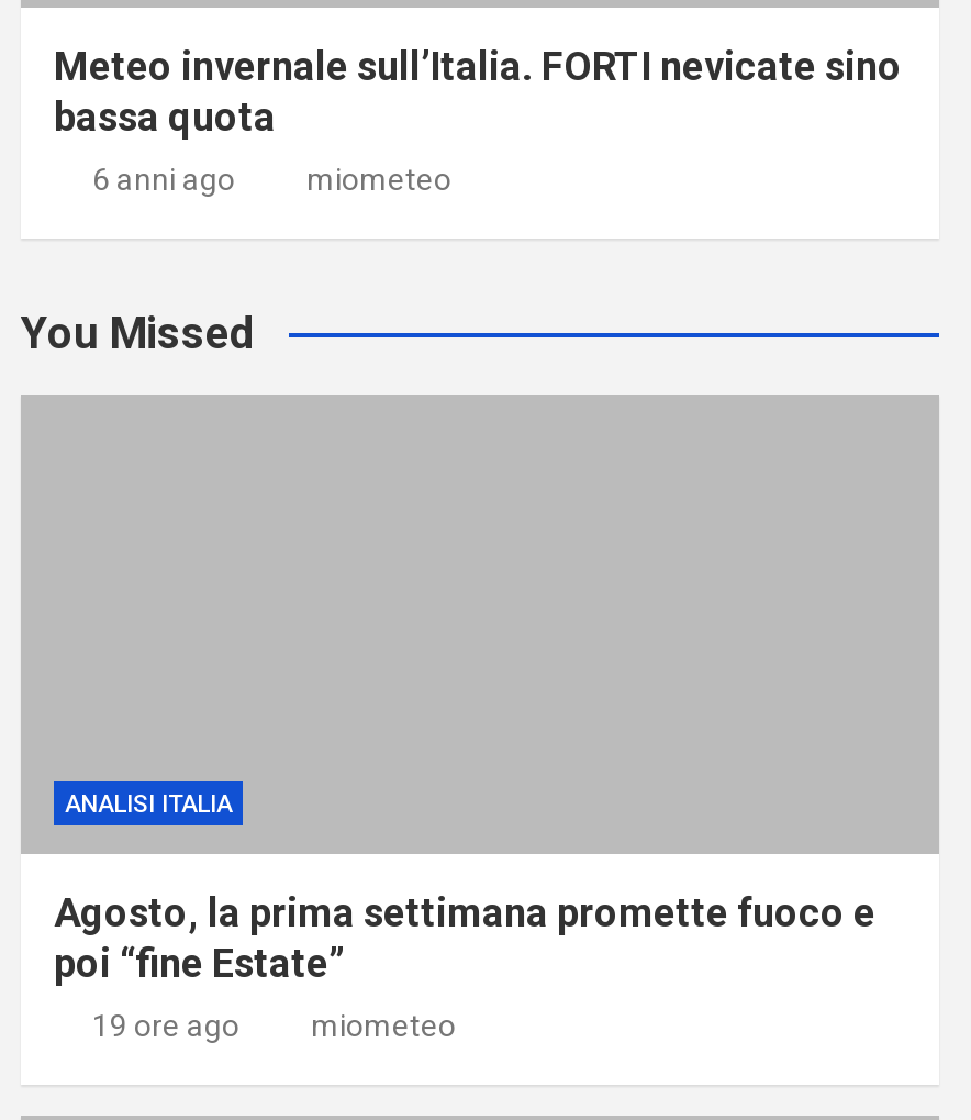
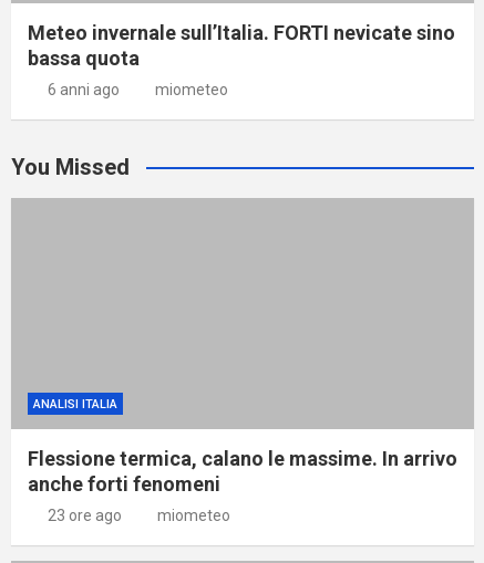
- Agosto, la prima settimana promette fuoco e
- poi “fine Estate”
+ Flessione termica, calano le massime. In arrivo
+ anche forti fenomeni

- 19 ore ago
+ 23 ore ago
